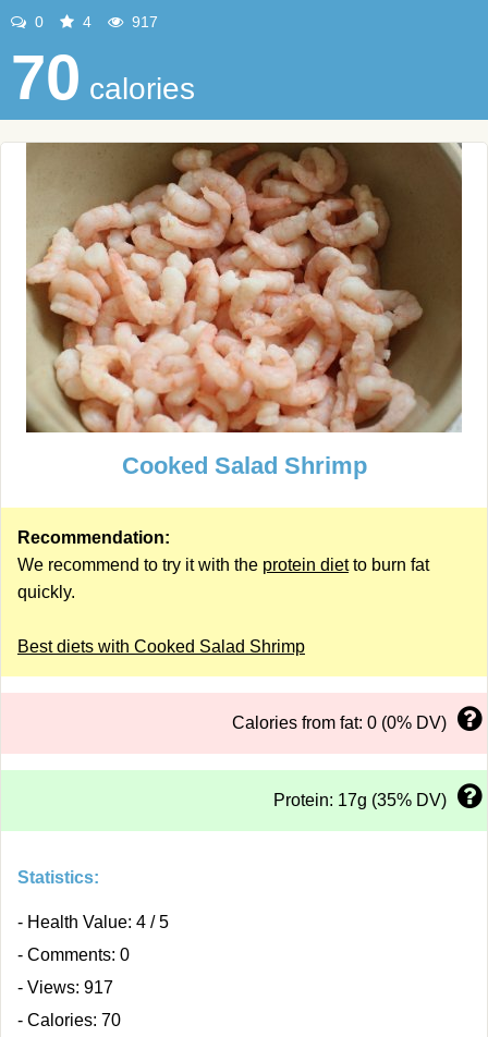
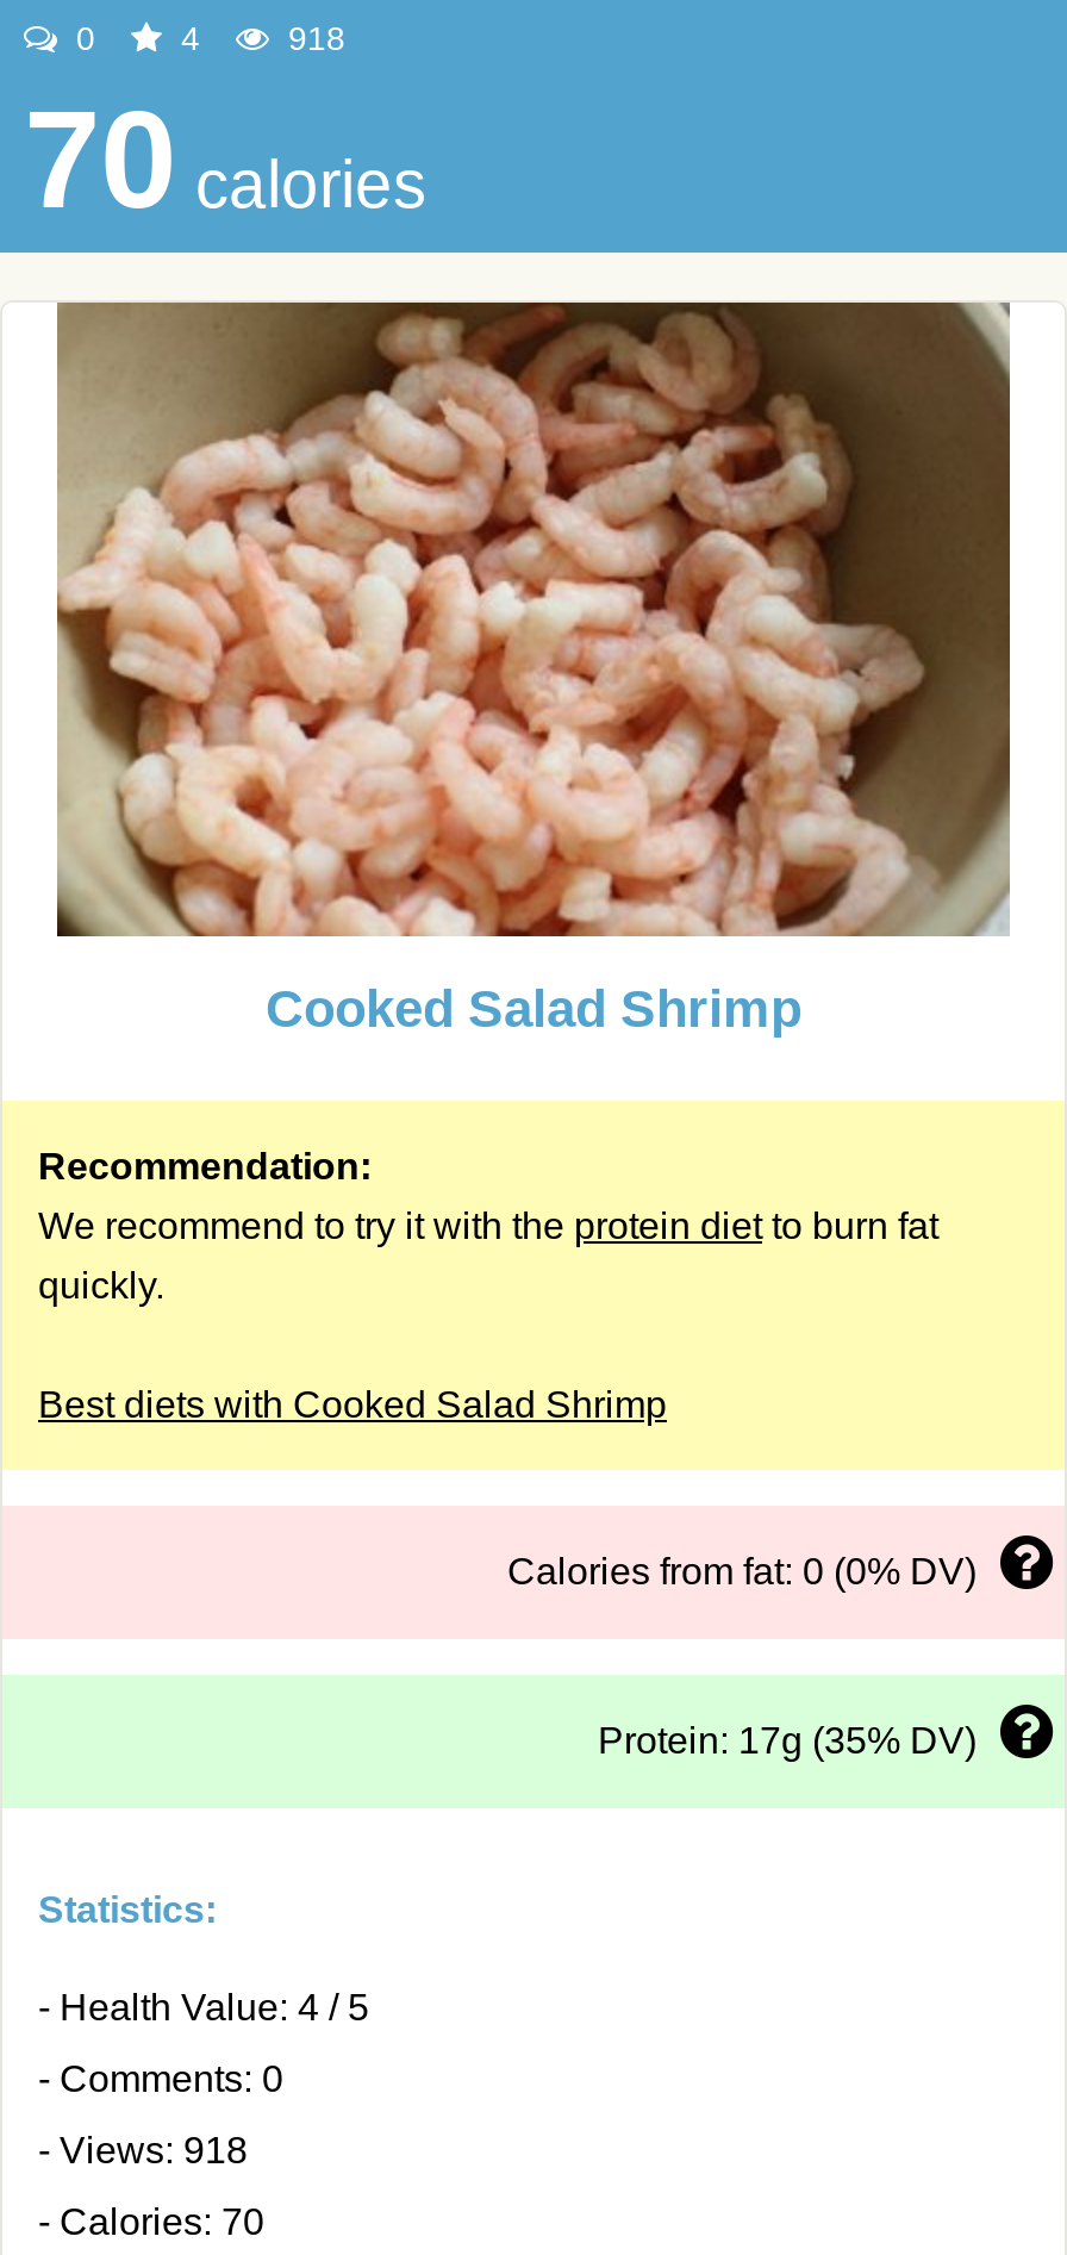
- 917
+ 918

- - Views: 917
+ - Views: 918
